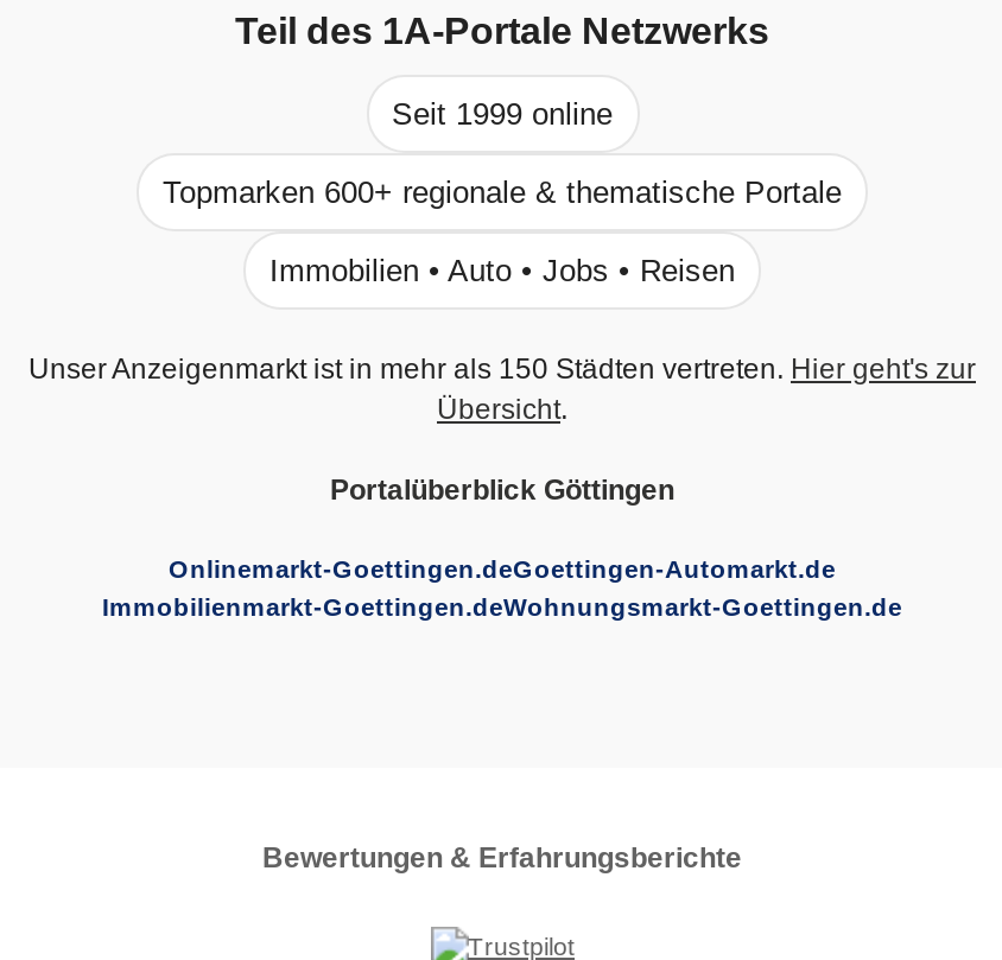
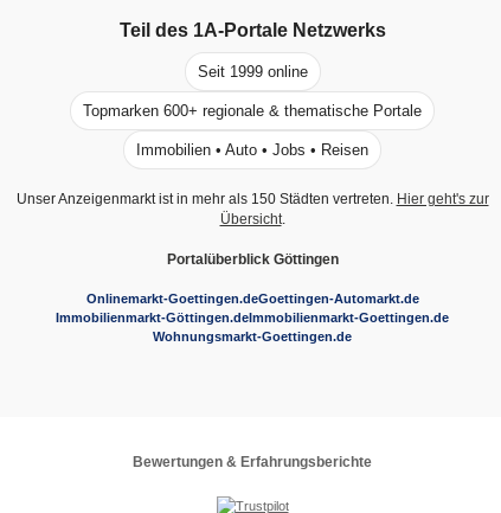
- Immobilienmarkt-Goettingen.deWohnungsmarkt-Goettingen.de
+ Immobilienmarkt-Göttingen.deImmobilienmarkt-Goettingen.de
+ Wohnungsmarkt-Goettingen.de
